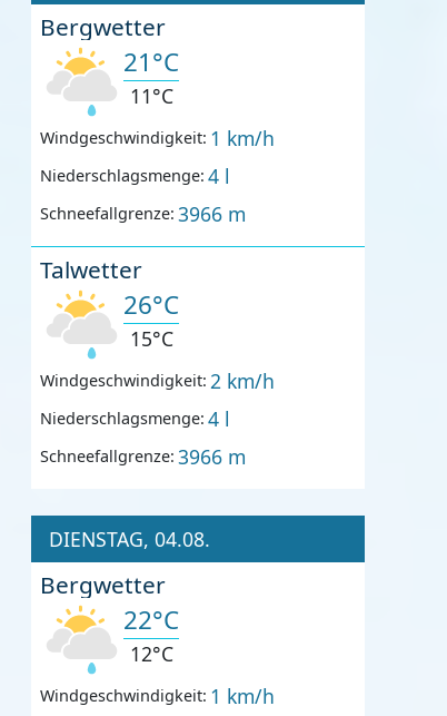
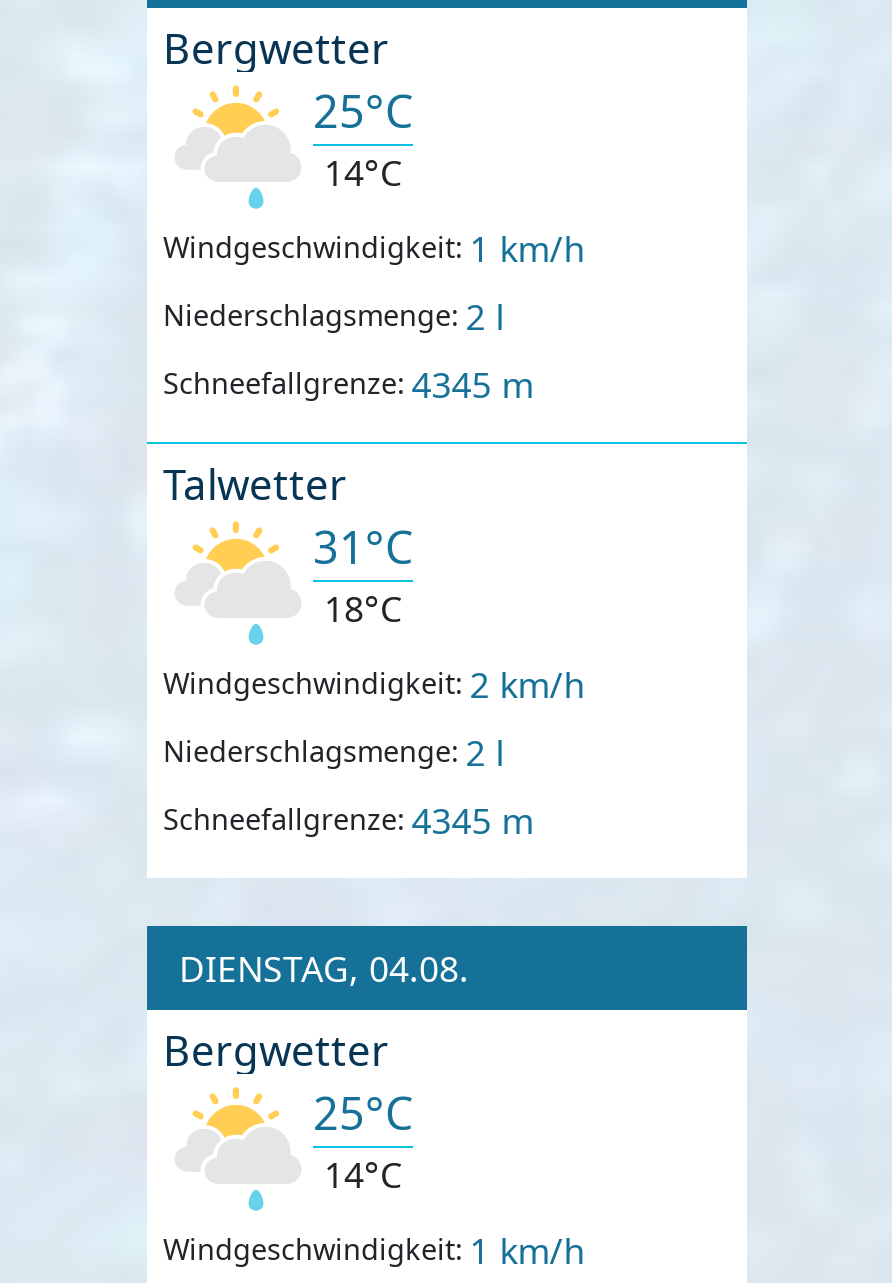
- 21°C
- 11°C
+ 25°C
+ 14°C

- Niederschlagsmenge: 4 l
+ Niederschlagsmenge: 2 l

- Schneefallgrenze: 3966 m
+ Schneefallgrenze: 4345 m

- 26°C
- 15°C
+ 31°C
+ 18°C

- Niederschlagsmenge: 4 l
+ Niederschlagsmenge: 2 l

- Schneefallgrenze: 3966 m
+ Schneefallgrenze: 4345 m

- 22°C
- 12°C
+ 25°C
+ 14°C
